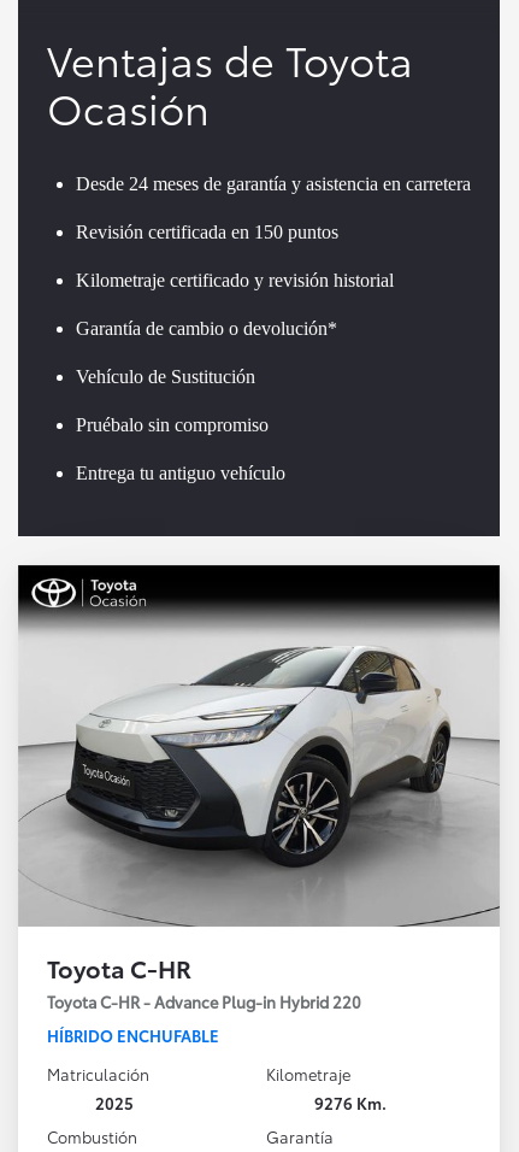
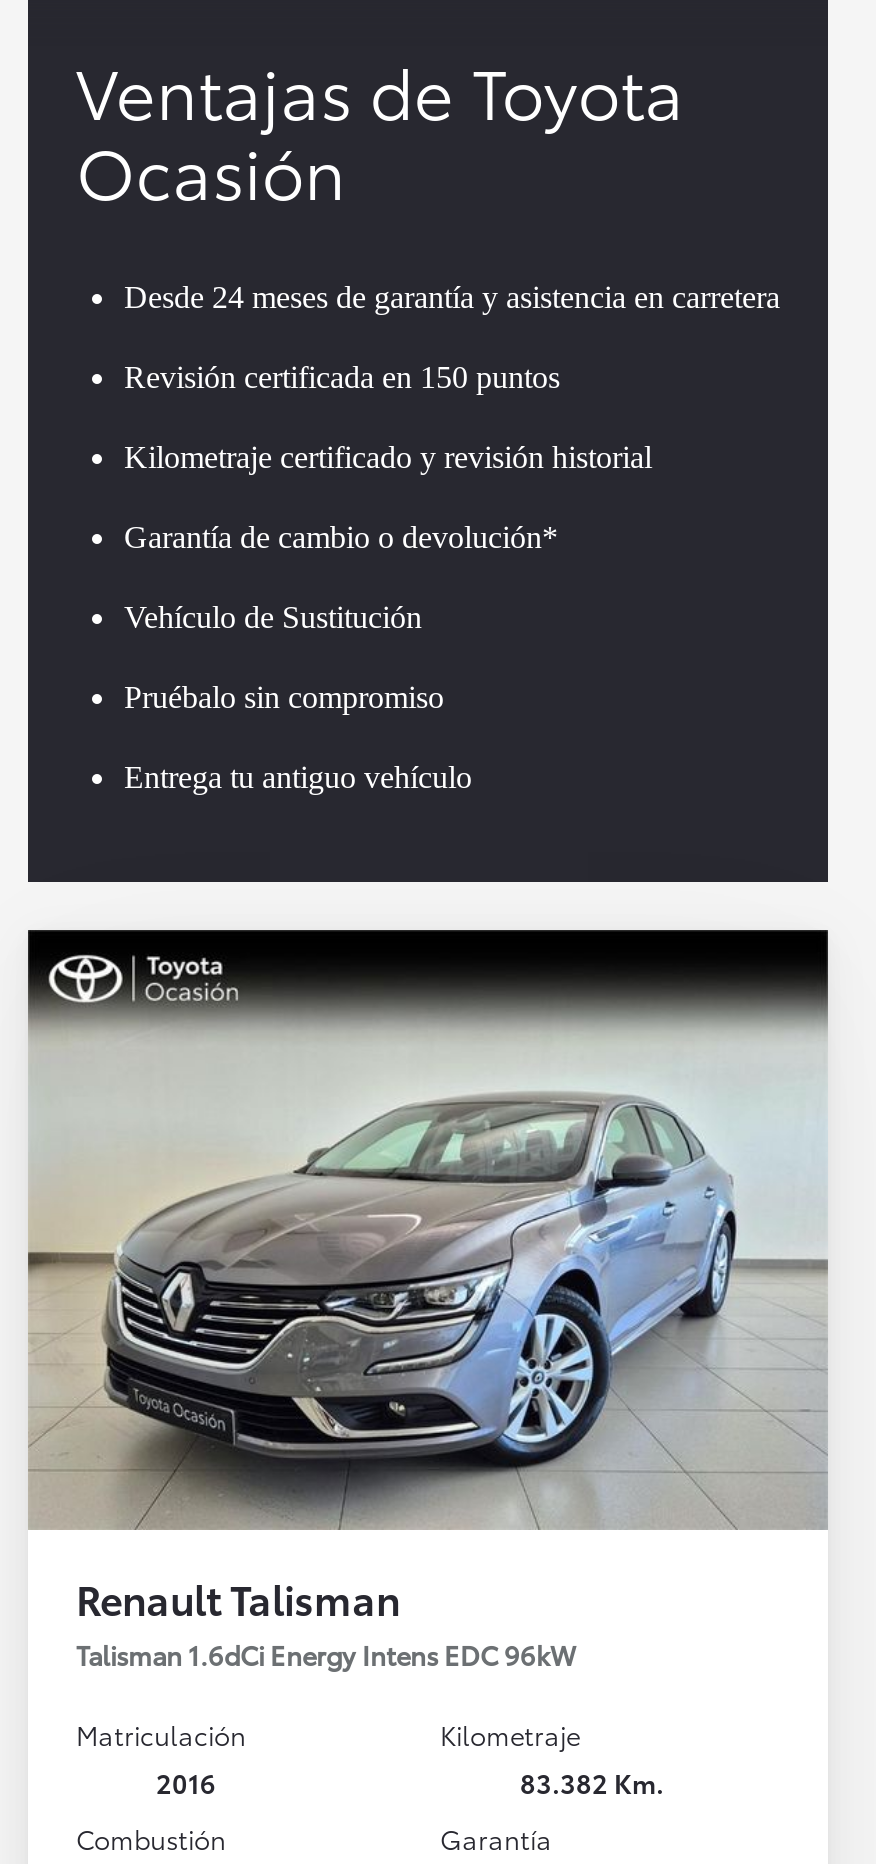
- [image]
- Toyota C-HR
- Toyota C-HR - Advance Plug-in Hybrid 220
- HÍBRIDO ENCHUFABLE
+ [image]
+ Renault Talisman
+ Talisman 1.6dCi Energy Intens EDC 96kW

- 2025
+ 2016

- 9276 Km.
+ 83.382 Km.
